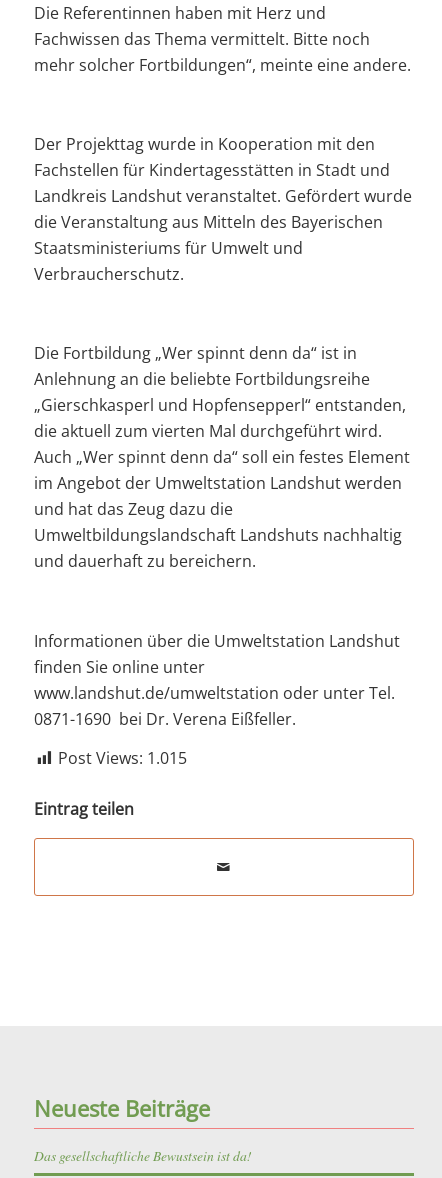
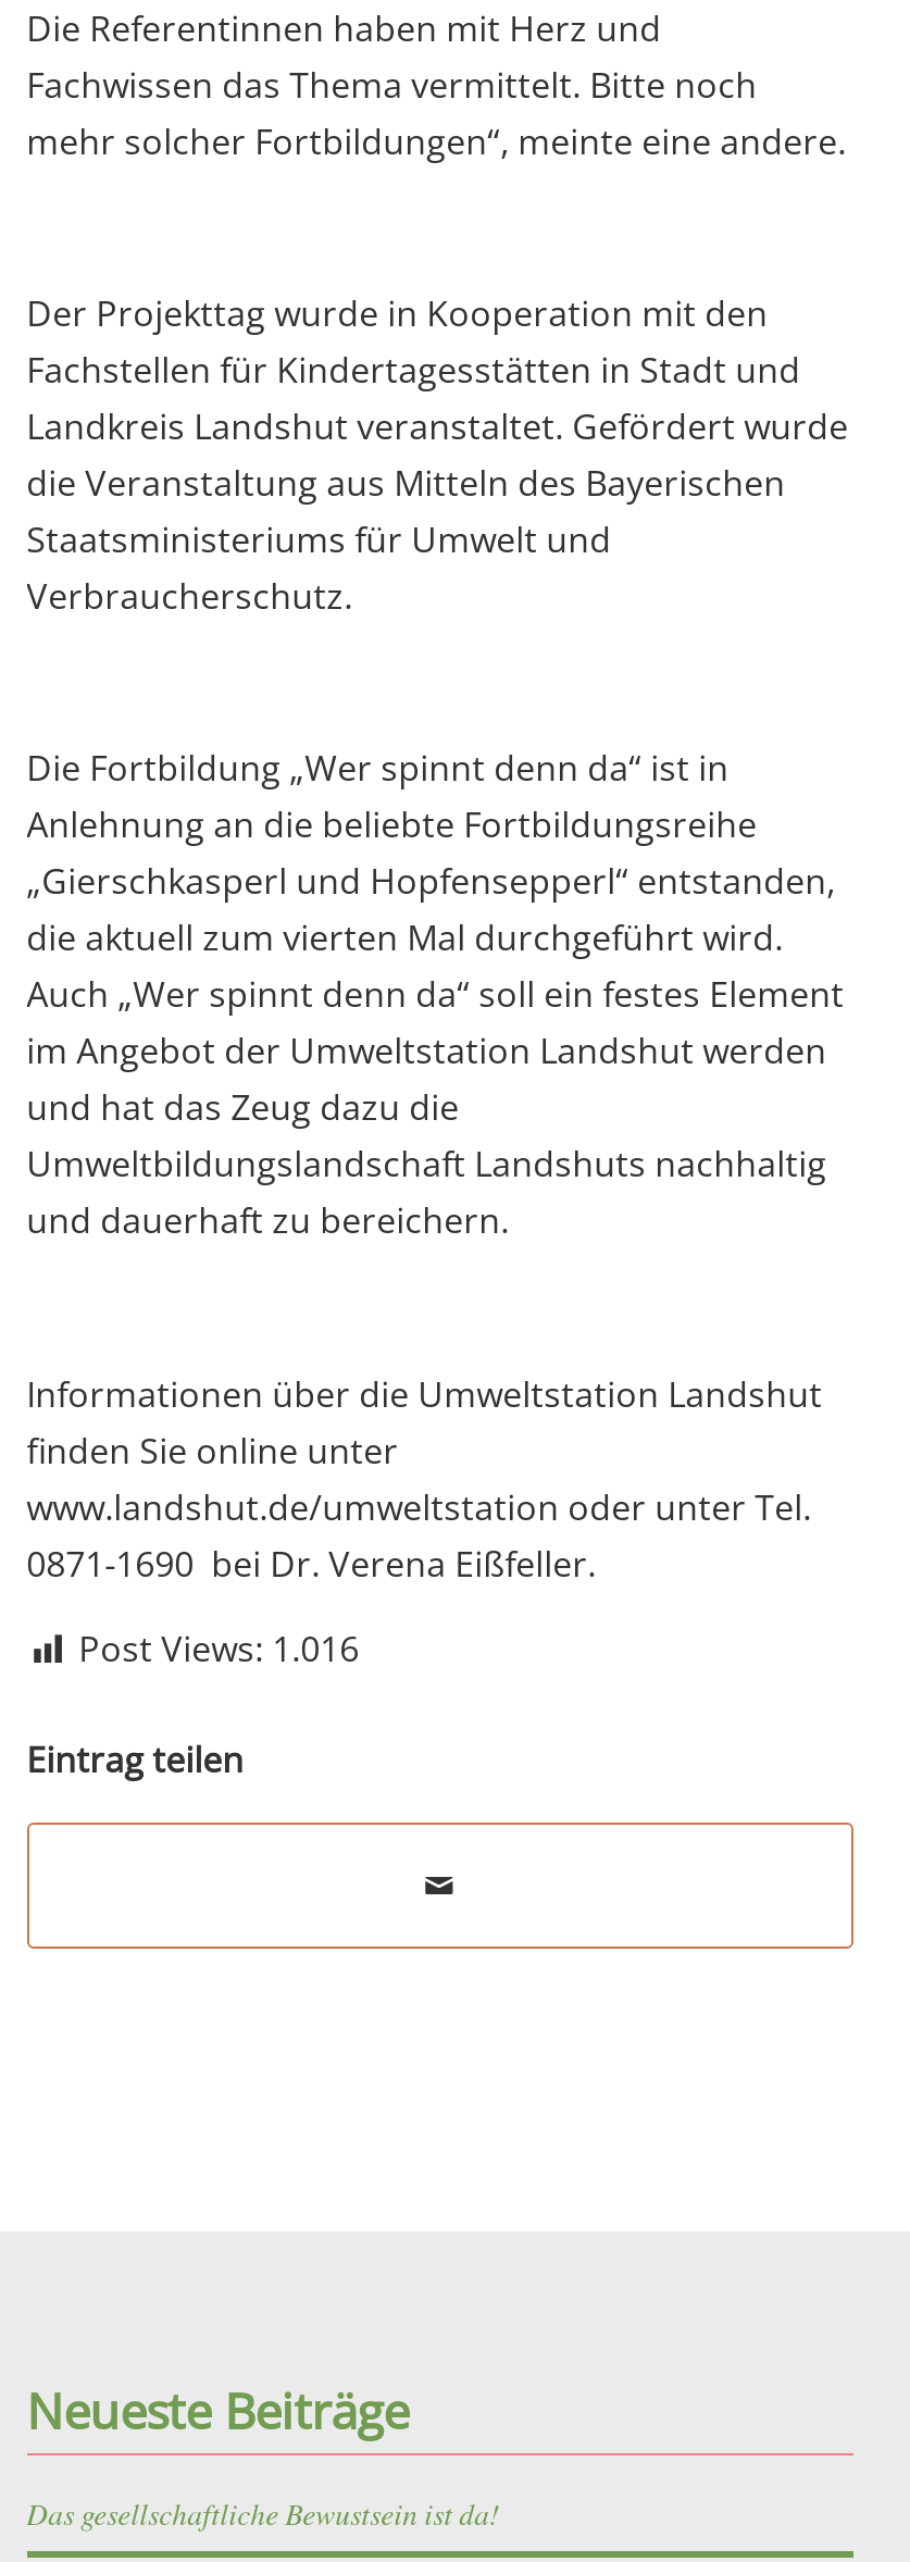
- Post Views: 1.015
+ Post Views: 1.016
